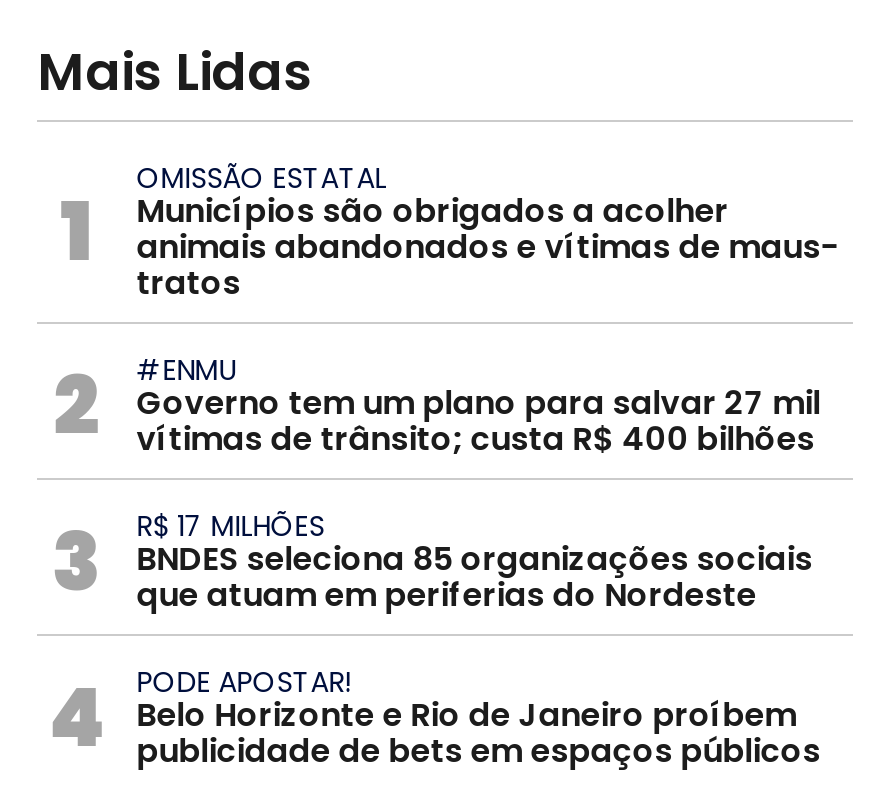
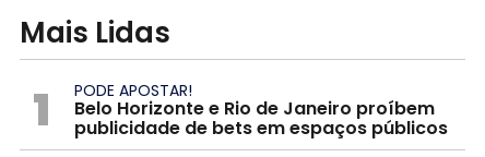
- OMISSÃO ESTATAL
- Municípios são obrigados a acolher
- animais abandonados e vítimas de maus-
- tratos
- 2
- #ENMU
- Governo tem um plano para salvar 27 mil
- vítimas de trânsito; custa R$ 400 bilhões
- 3
- R$ 17 MILHÕES
- BNDES seleciona 85 organizações sociais
- que atuam em periferias do Nordeste
- 4
